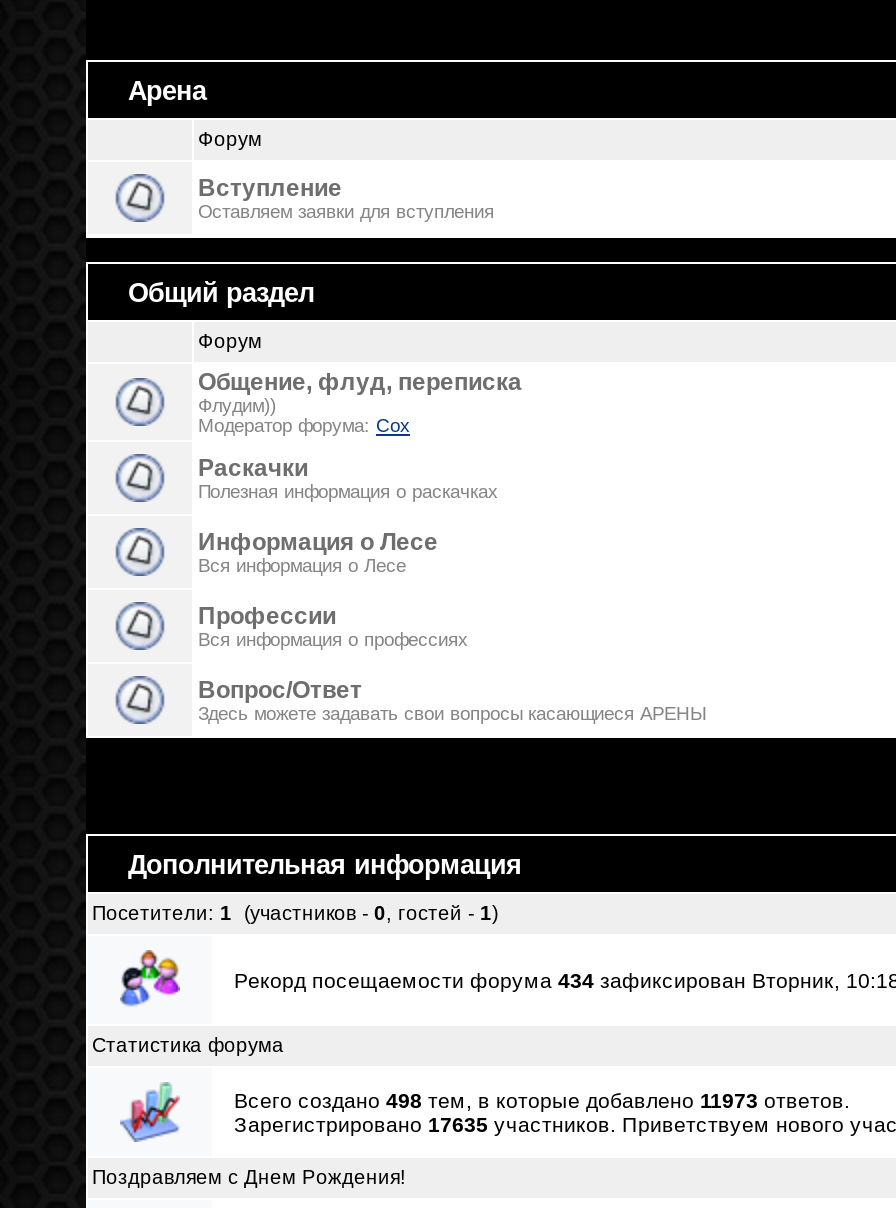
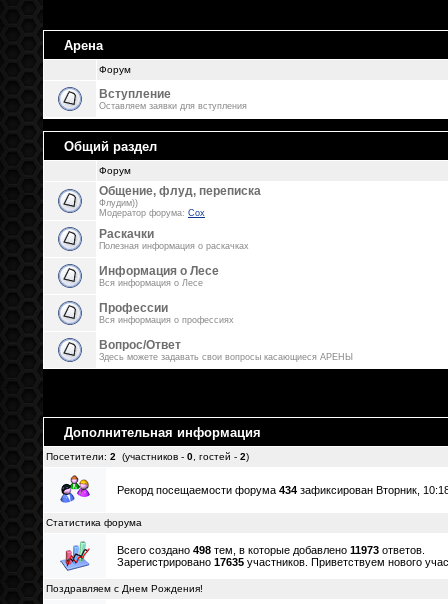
- Посетители: 1 (участников - 0, гостей - 1)
+ Посетители: 2 (участников - 0, гостей - 2)
